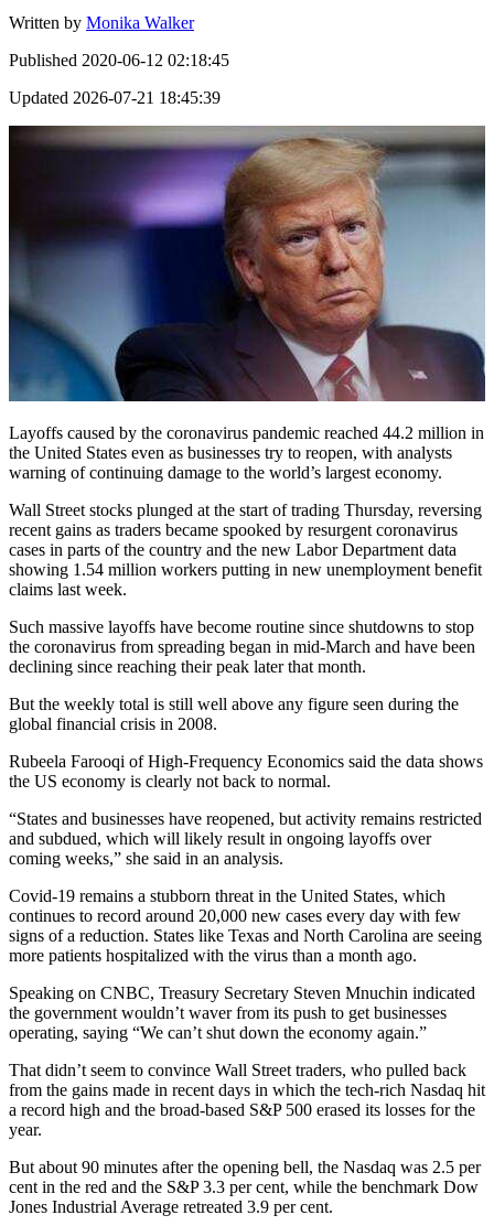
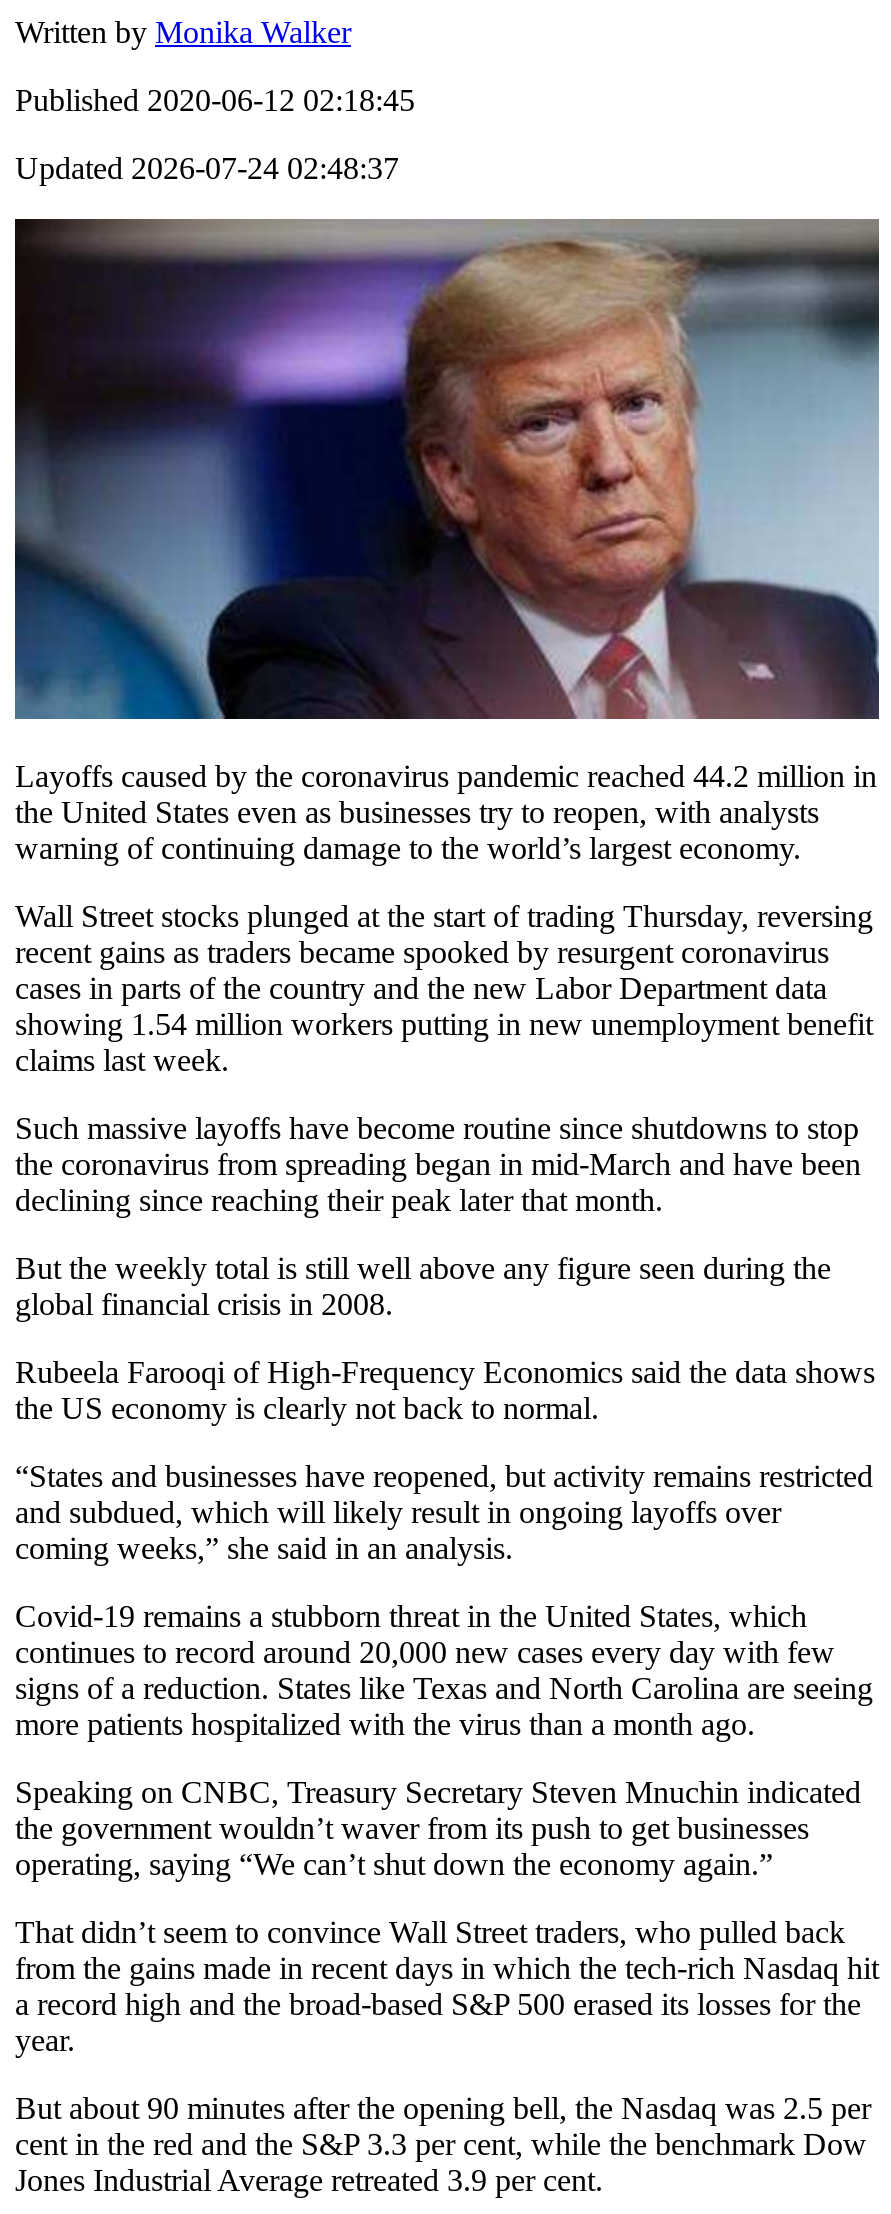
- Updated 2026-07-21 18:45:39
+ Updated 2026-07-24 02:48:37
